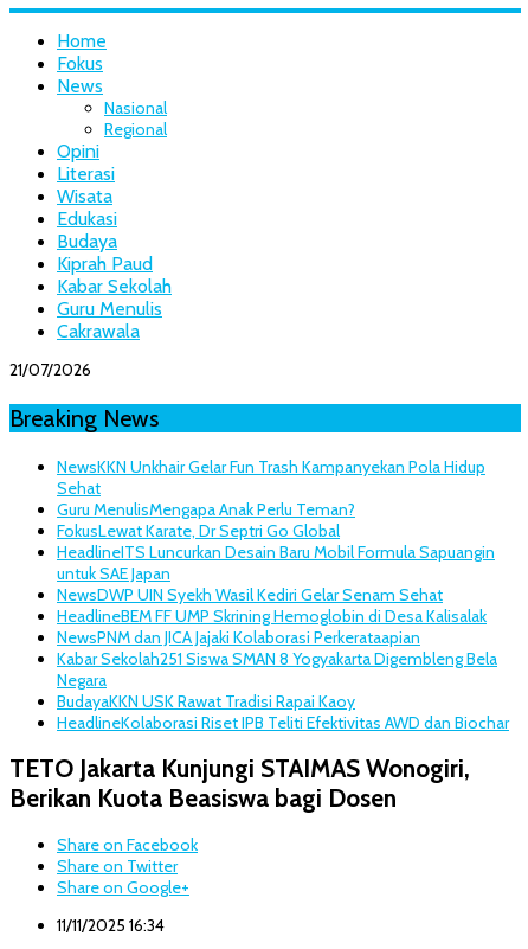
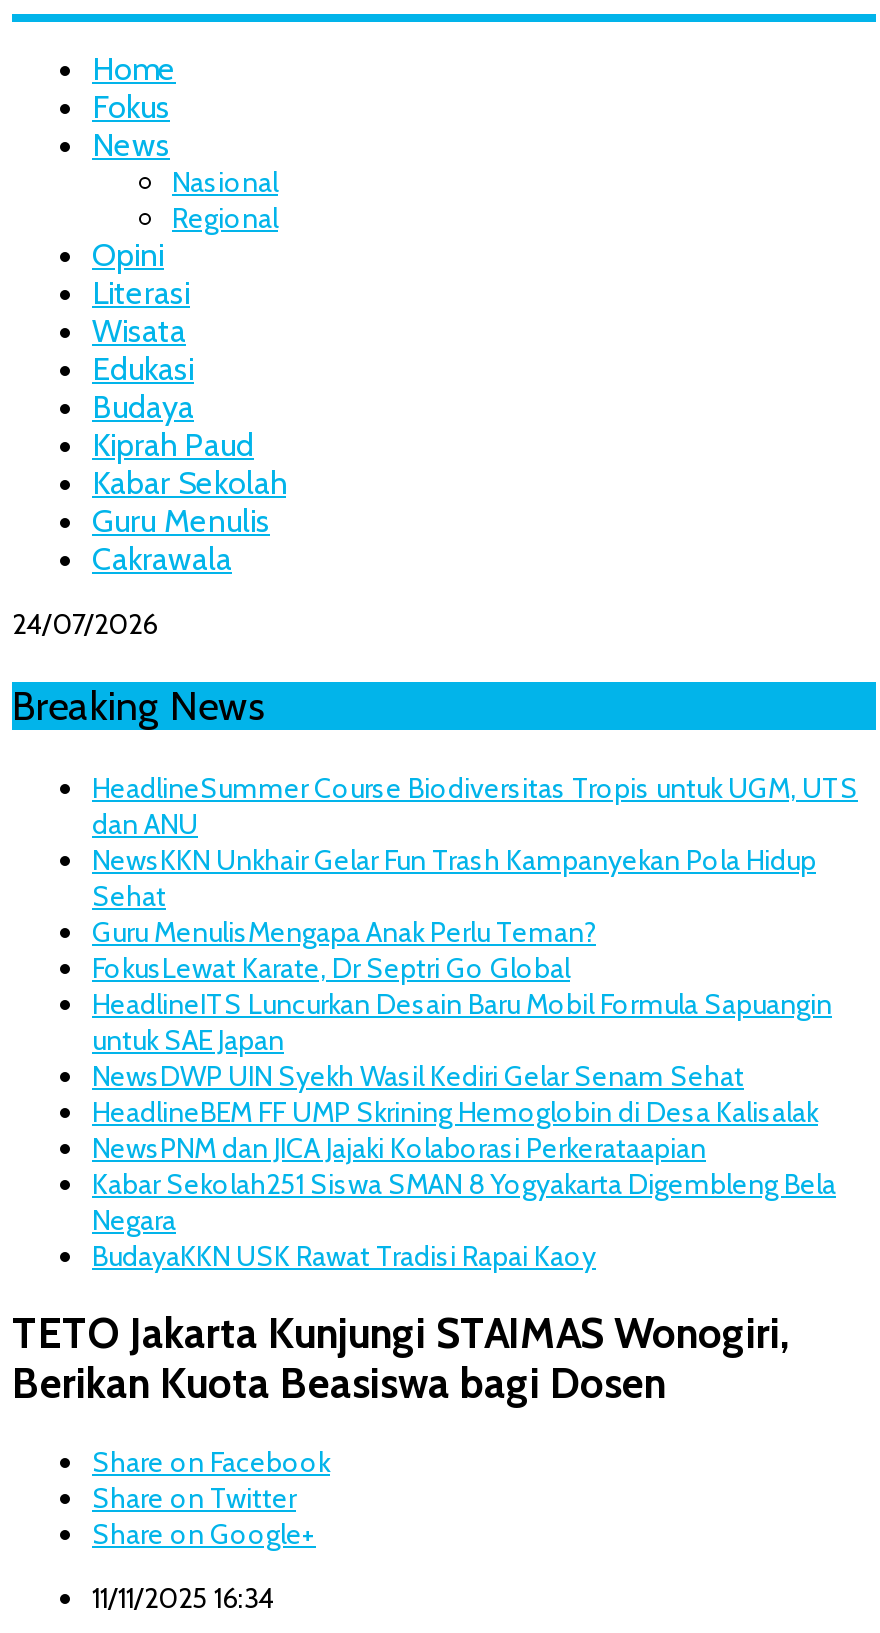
- 21/07/2026
+ 24/07/2026

+ HeadlineSummer Course Biodiversitas Tropis untuk UGM, UTS
+ dan ANU

moved down: NewsKKN Unkhair Gelar Fun Trash Kampanyekan Pola Hidup | Sehat | Guru MenulisMengapa Anak Perlu Teman? | ... | Negara | BudayaKKN USK Rawat Tradisi Rapai Kaoy

- HeadlineKolaborasi Riset IPB Teliti Efektivitas AWD dan Biochar
